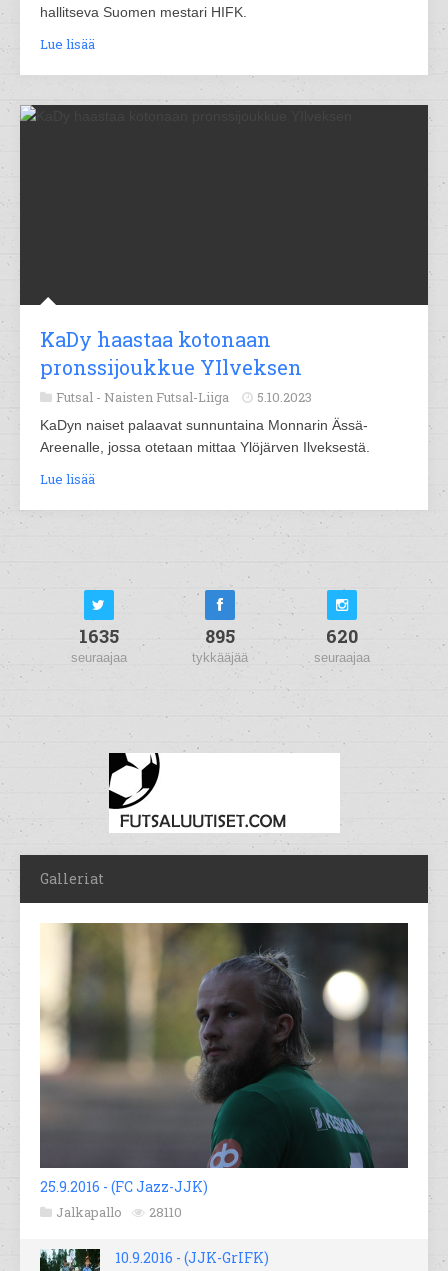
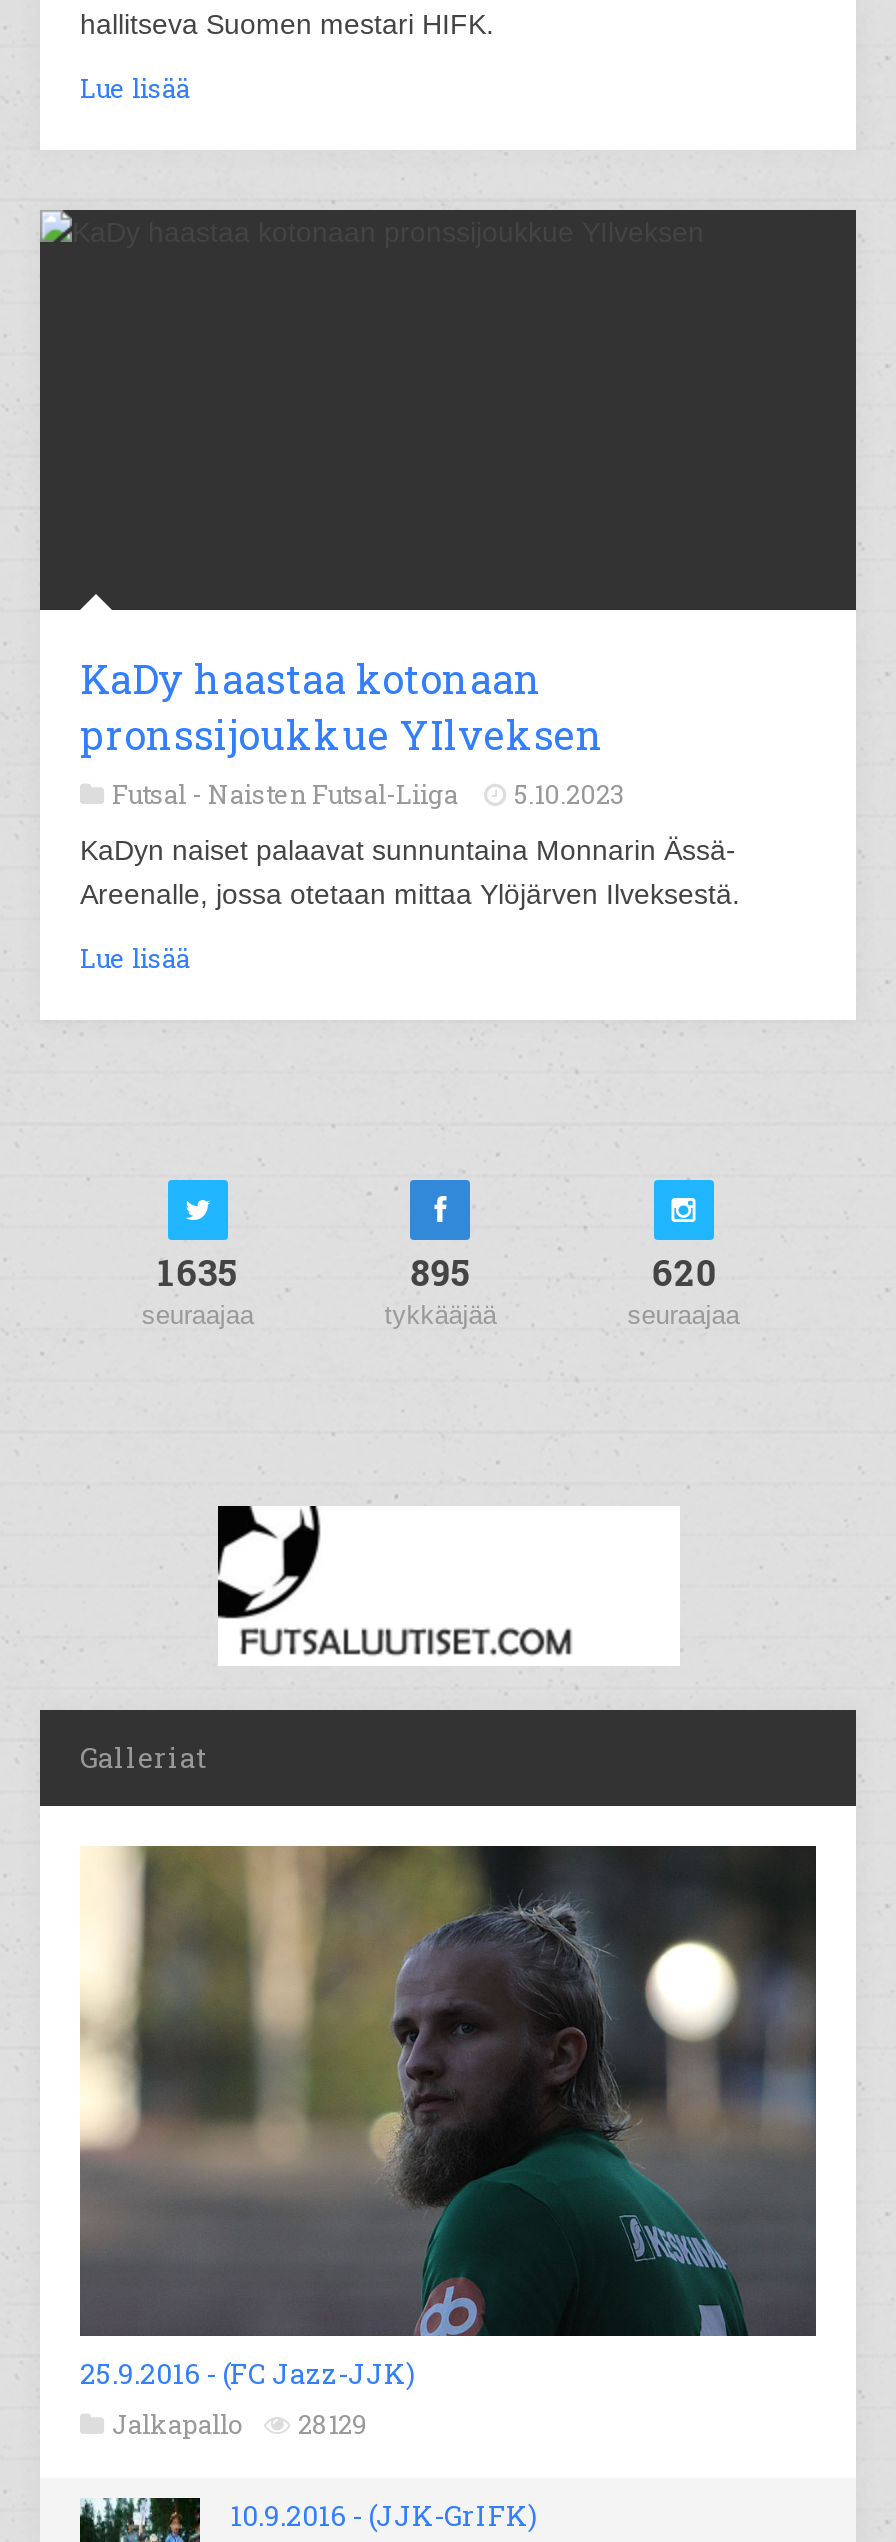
- Jalkapallo 28110
+ Jalkapallo 28129
